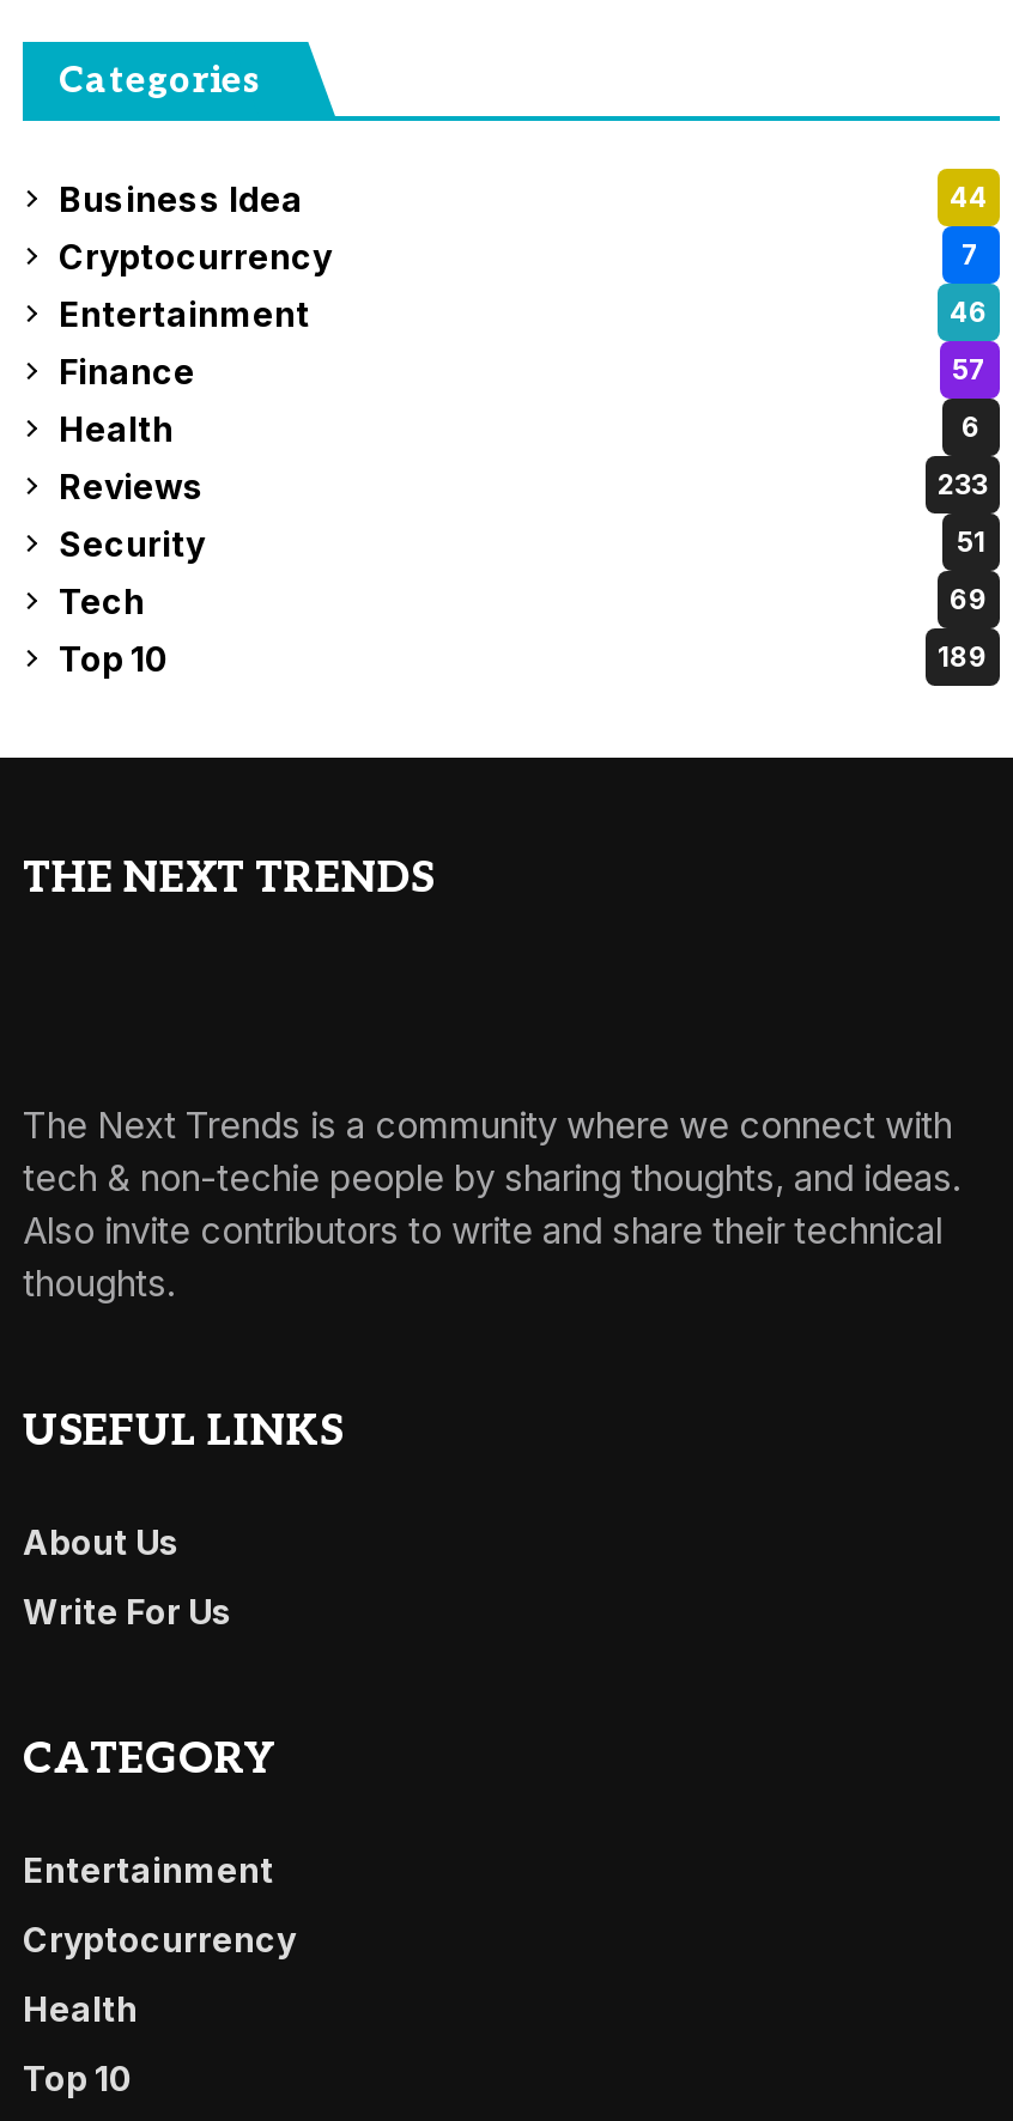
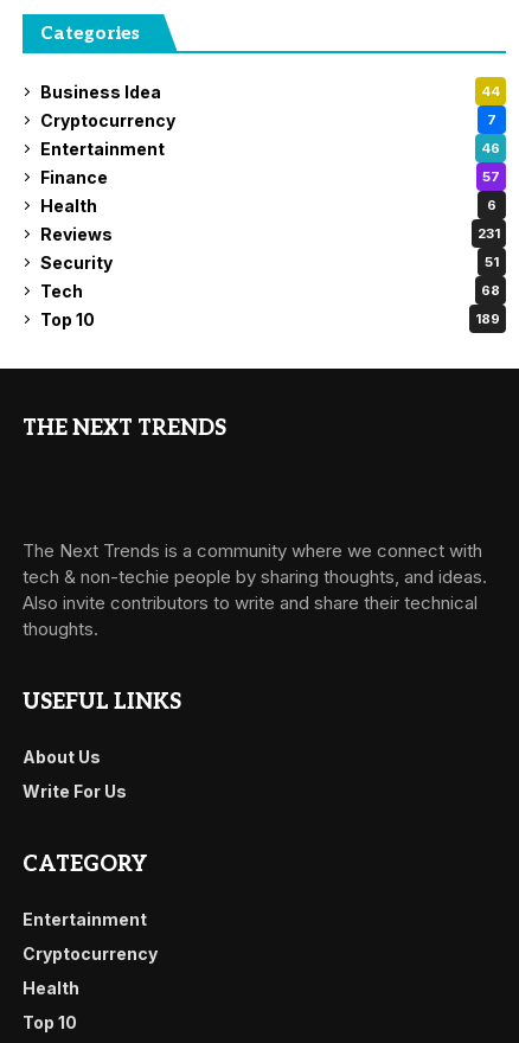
- 233
+ 231

- 69
+ 68
